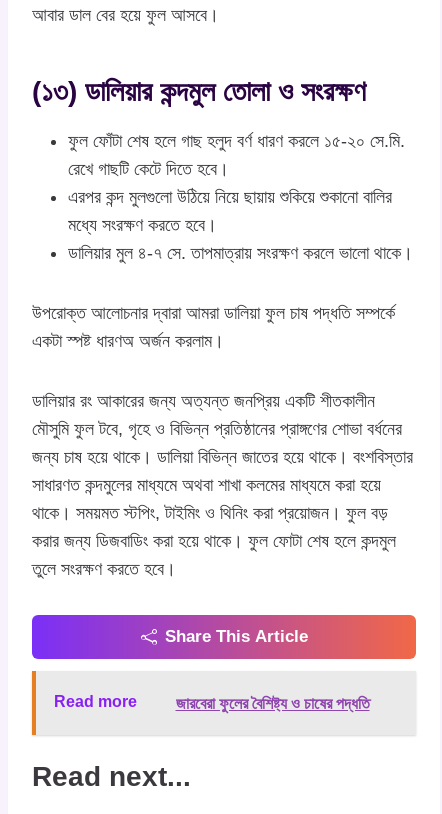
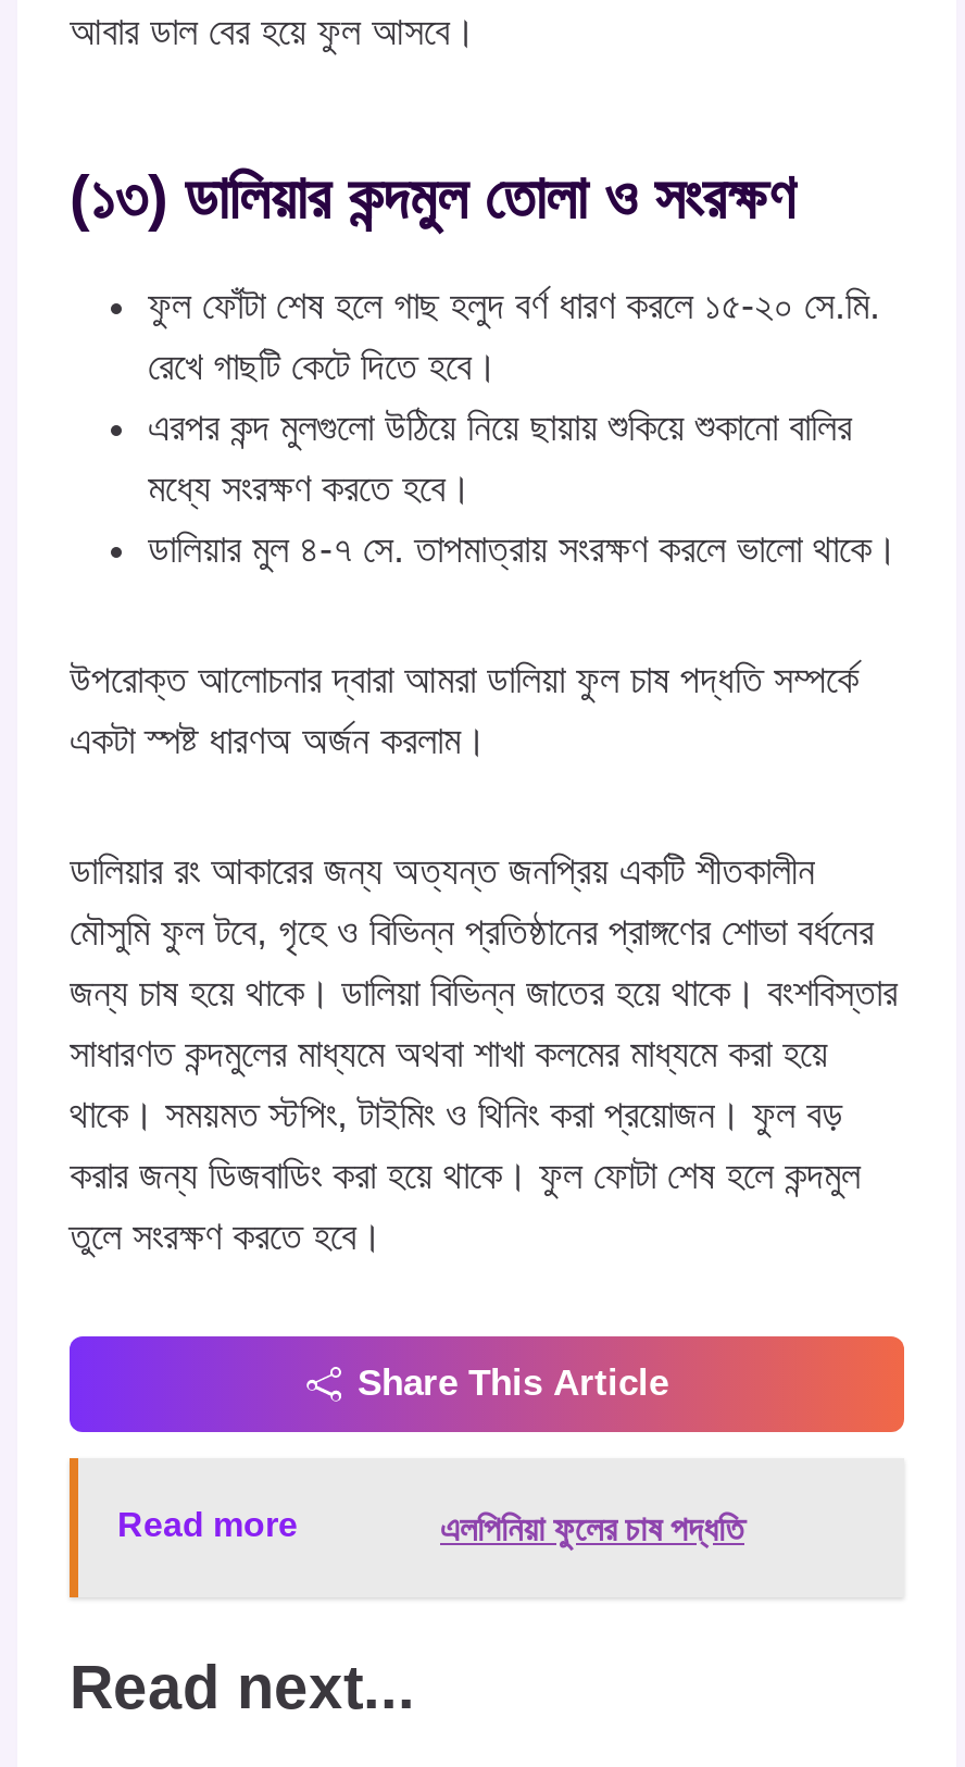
- জারবেরা ফুলের বৈশিষ্ট্য ও চাষের পদ্ধতি
+ এলপিনিয়া ফুলের চাষ পদ্ধতি
